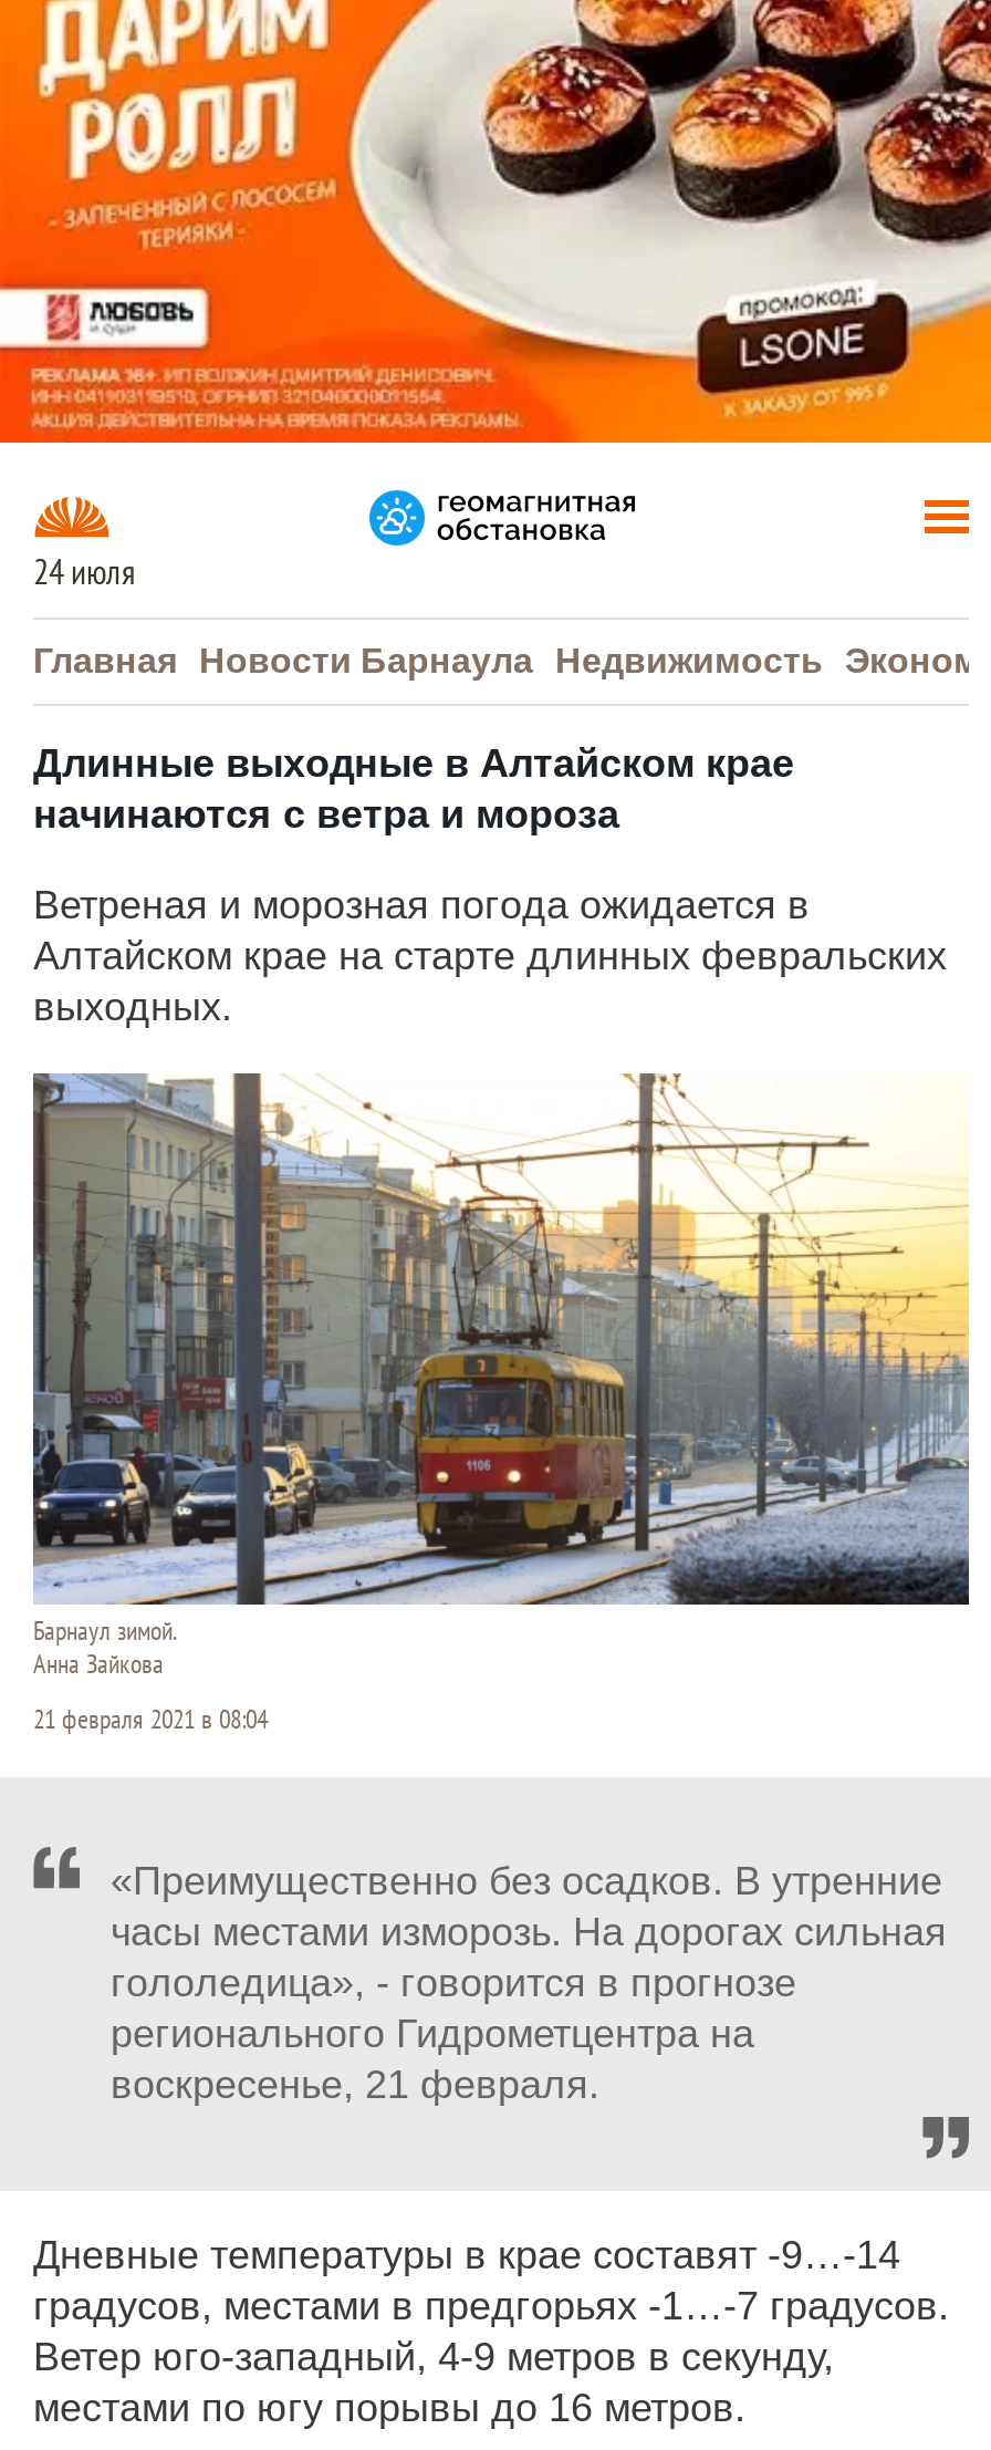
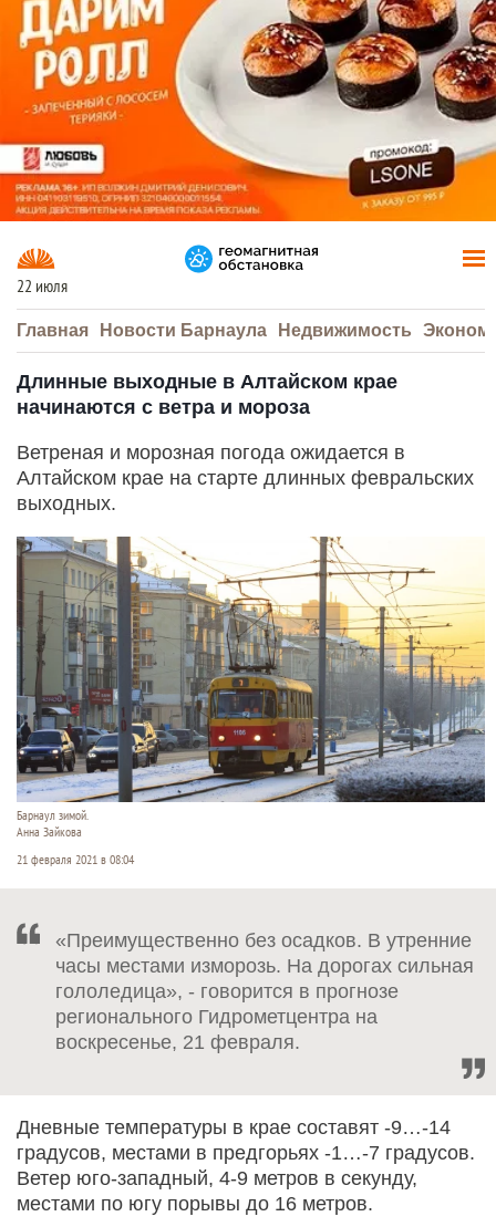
- 24 июля
+ 22 июля
